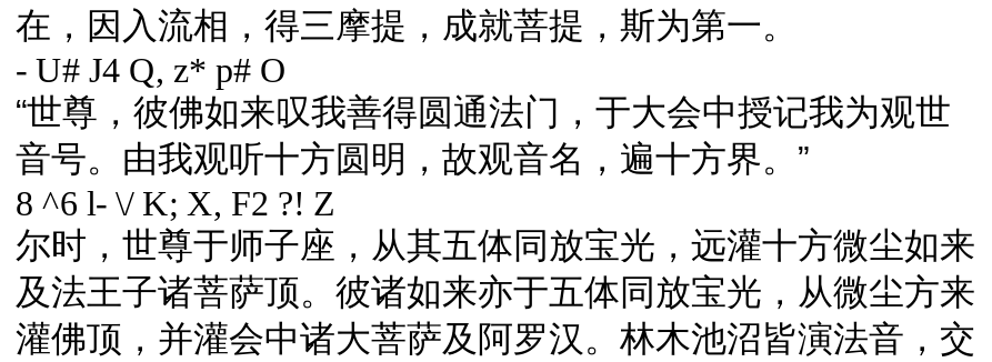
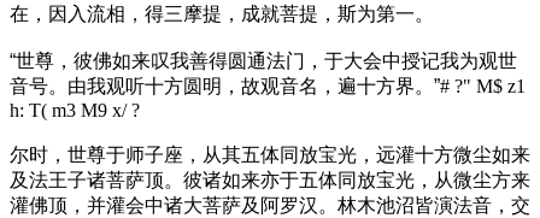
- - U# J4 Q, z* p# O

- 音号。由我观听十方圆明，故观音名，遍十方界。”
- 8 ^6 l- \/ K; X, F2 ?! Z
+ 音号。由我观听十方圆明，故观音名，遍十方界。”# ?" M$ z1
+ h: T( m3 M9 x/ ?
